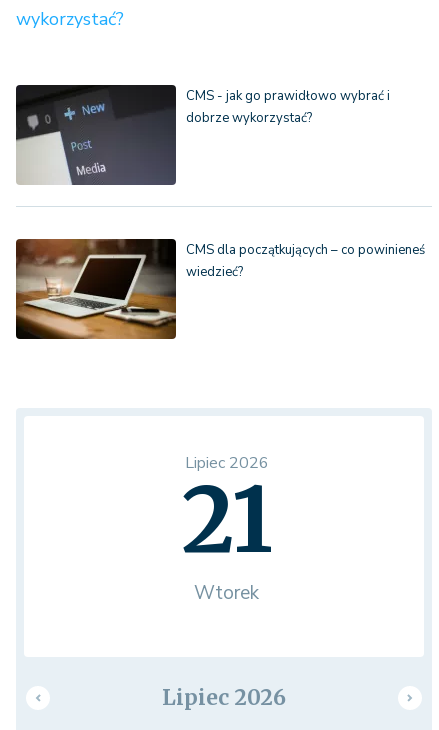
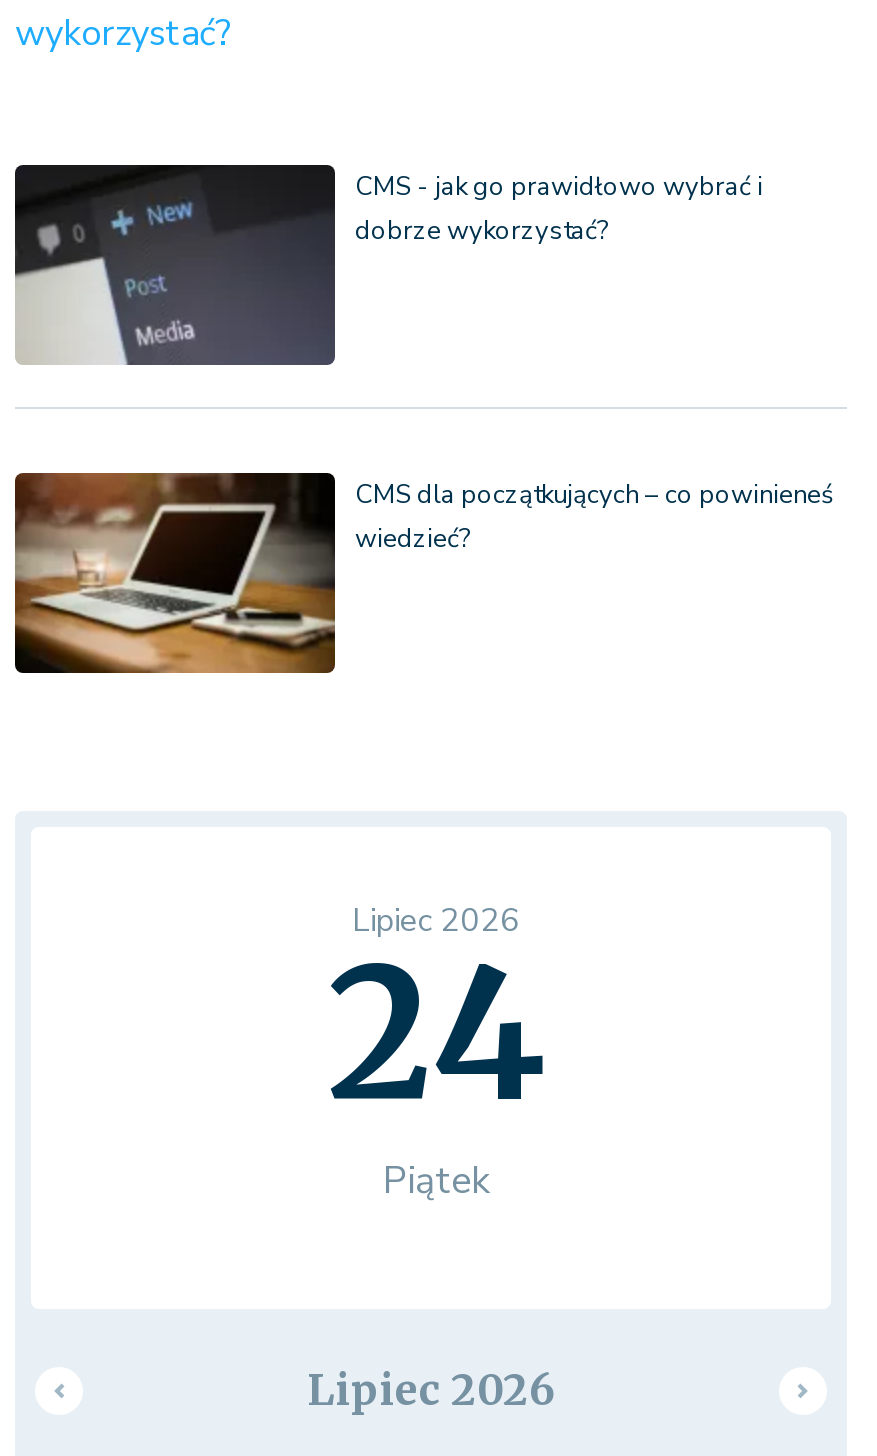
- 21
- Wtorek
+ 24
+ Piątek
